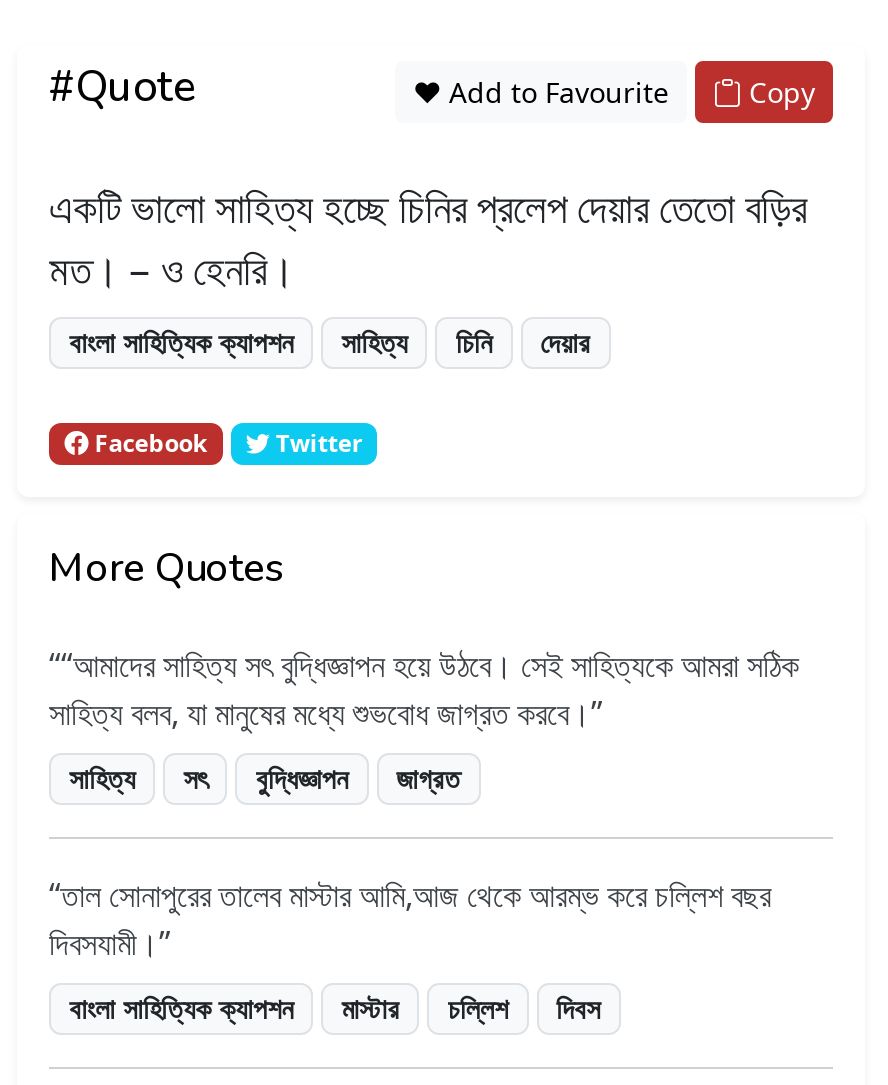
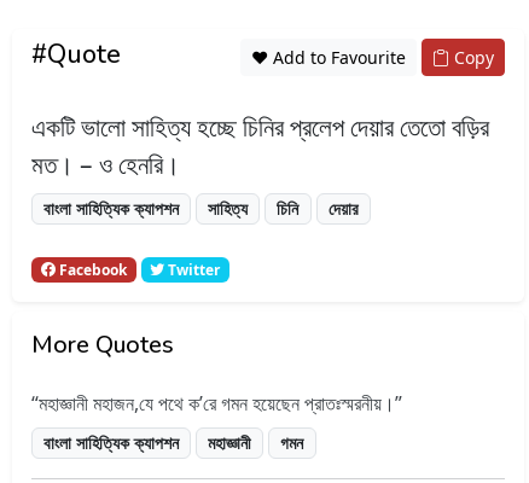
- “আমাদের সাহিত্য সৎ বুদ্ধিজ্ঞাপন হয়ে উঠবে। সেই সাহিত্যকে আমরা সঠিক
- সাহিত্য বলব, যা মানুষের মধ্যে শুভবােধ জাগ্রত করবে।
- সাহিত্য
- সৎ
- বুদ্ধিজ্ঞাপন
- জাগ্রত
- তাল সোনাপুরের তালেব মাস্টার আমি,আজ থেকে আরম্ভ করে চল্লিশ বছর
- দিবসযামী।
+ মহাজ্ঞানী মহাজন,যে পথে ক’রে গমন হয়েছেন প্রাতঃস্মরনীয়।

- মাস্টার
- চল্লিশ
- দিবস
+ মহাজ্ঞানী
+ গমন
